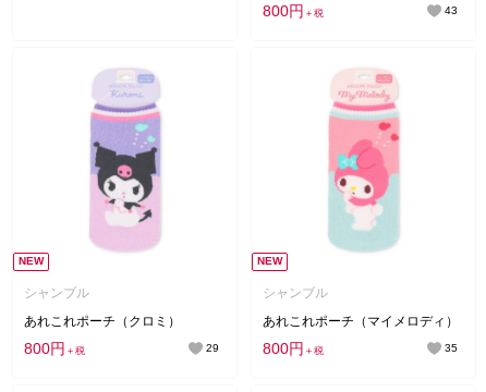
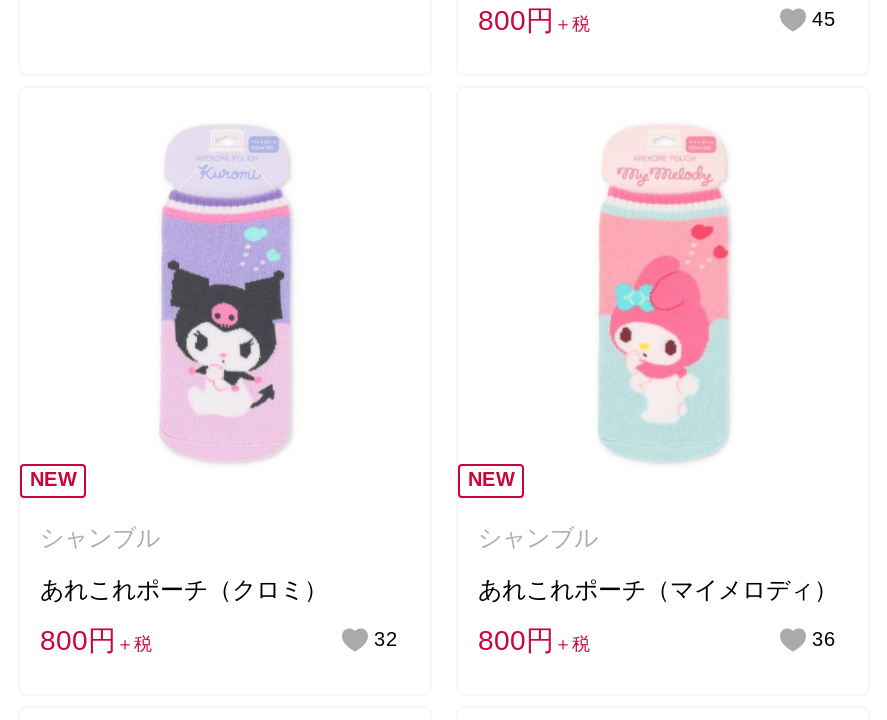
- 43
+ 45

- 29
+ 32

- 35
+ 36
